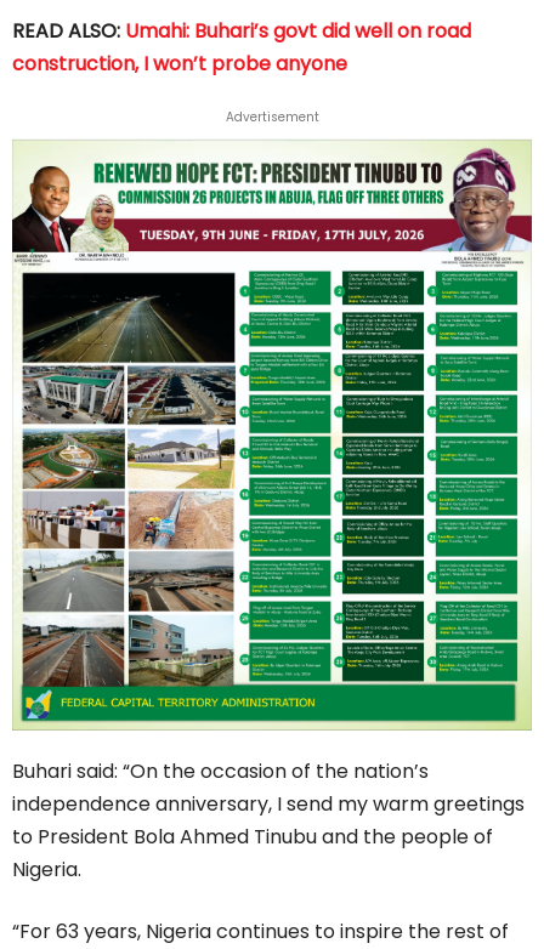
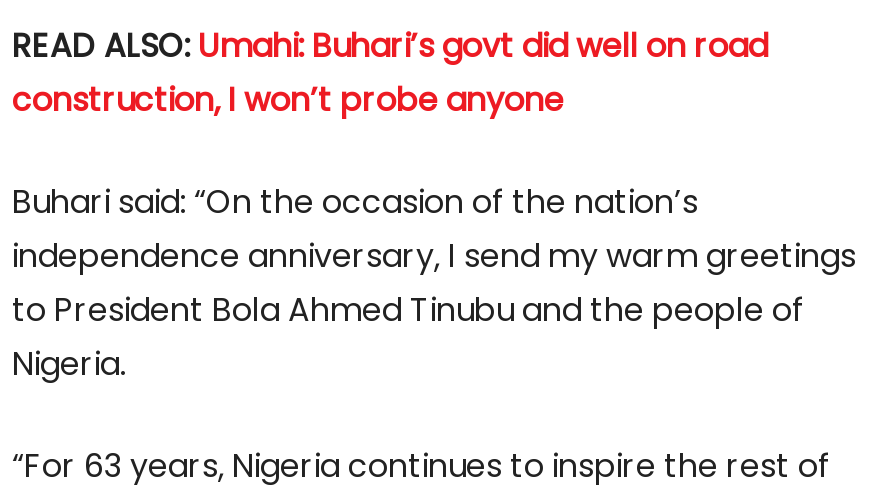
- Advertisement

- [image]
